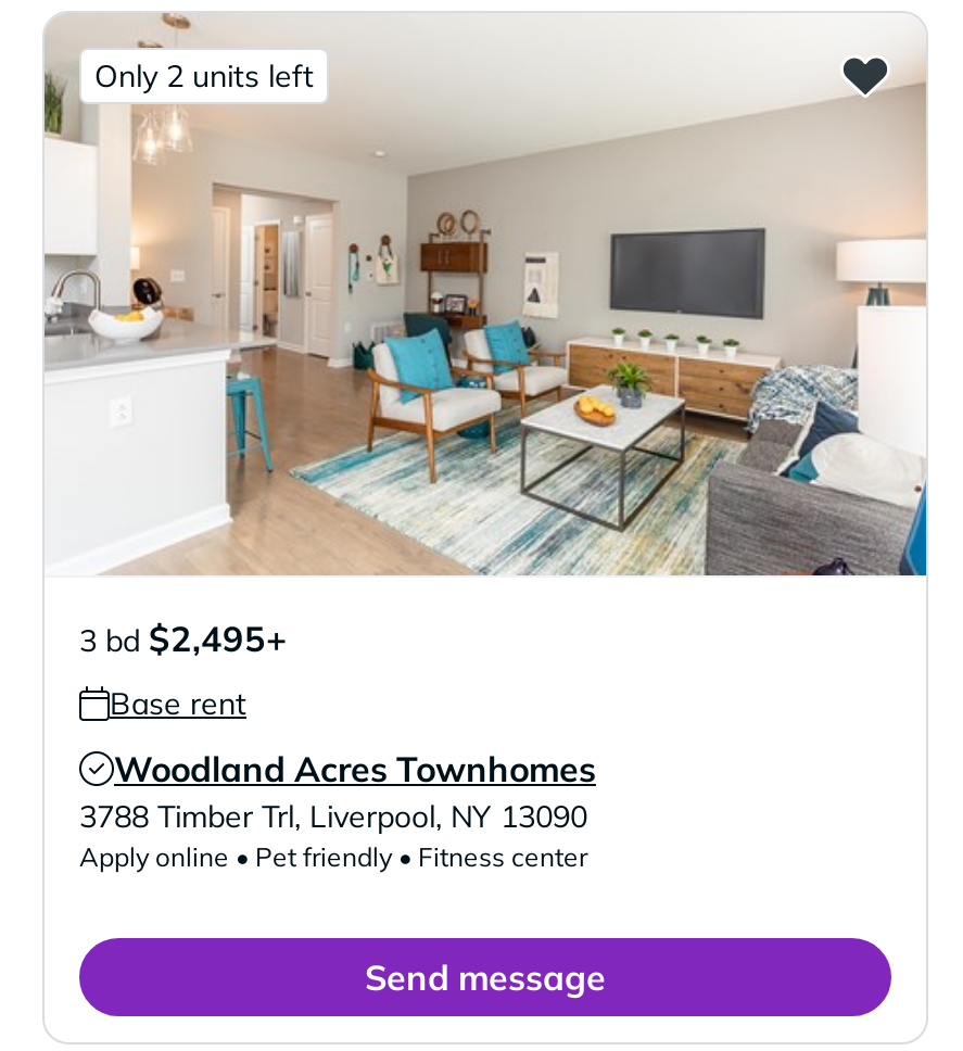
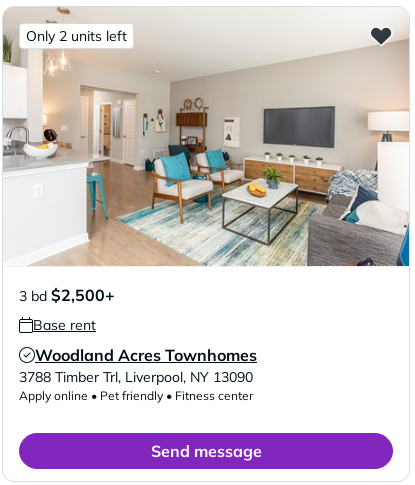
- 3 bd $2,495+
+ 3 bd $2,500+
